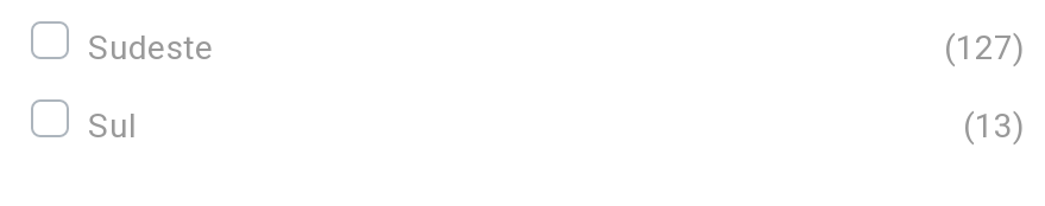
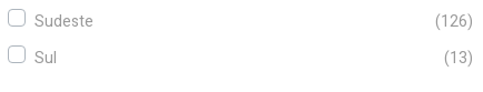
- (127)
+ (126)
